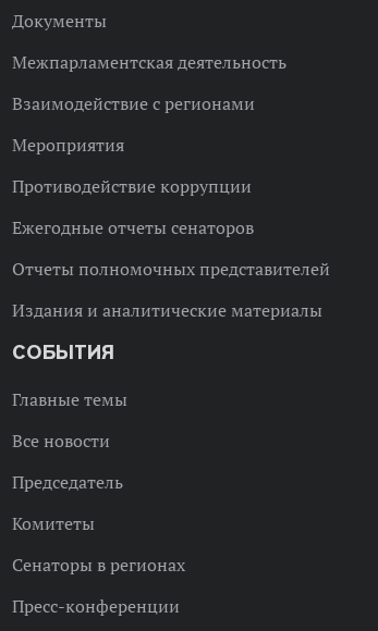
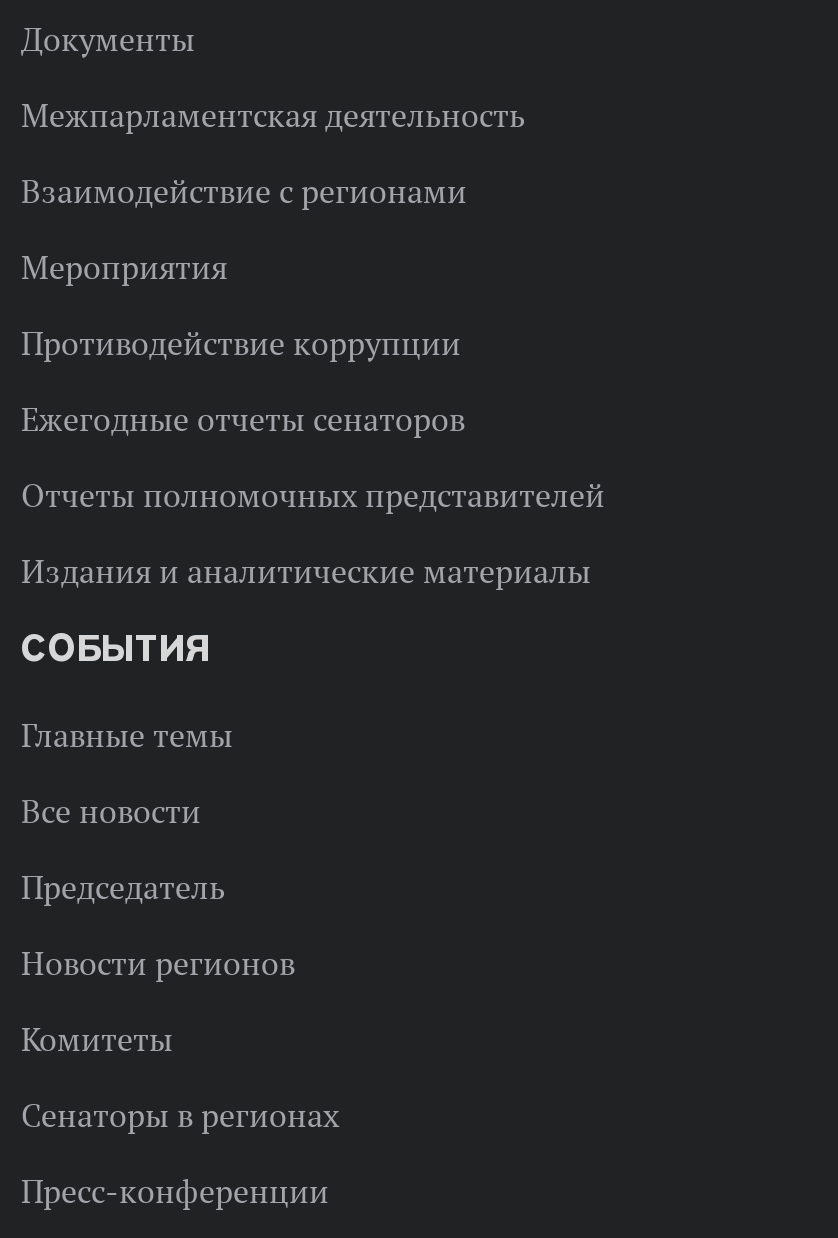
+ Новости регионов
